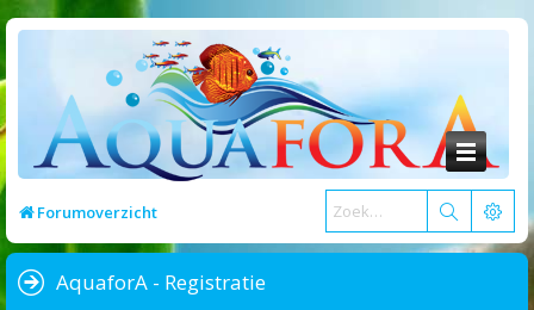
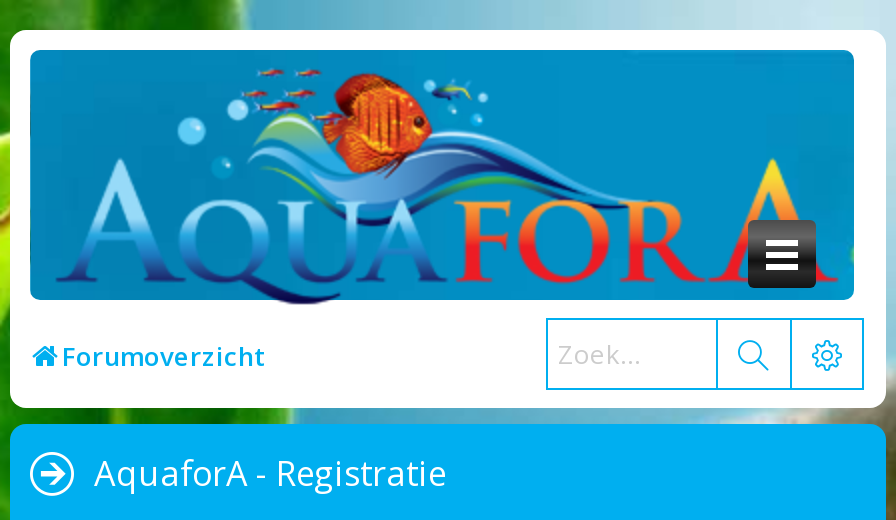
- [image]
+ [image]
